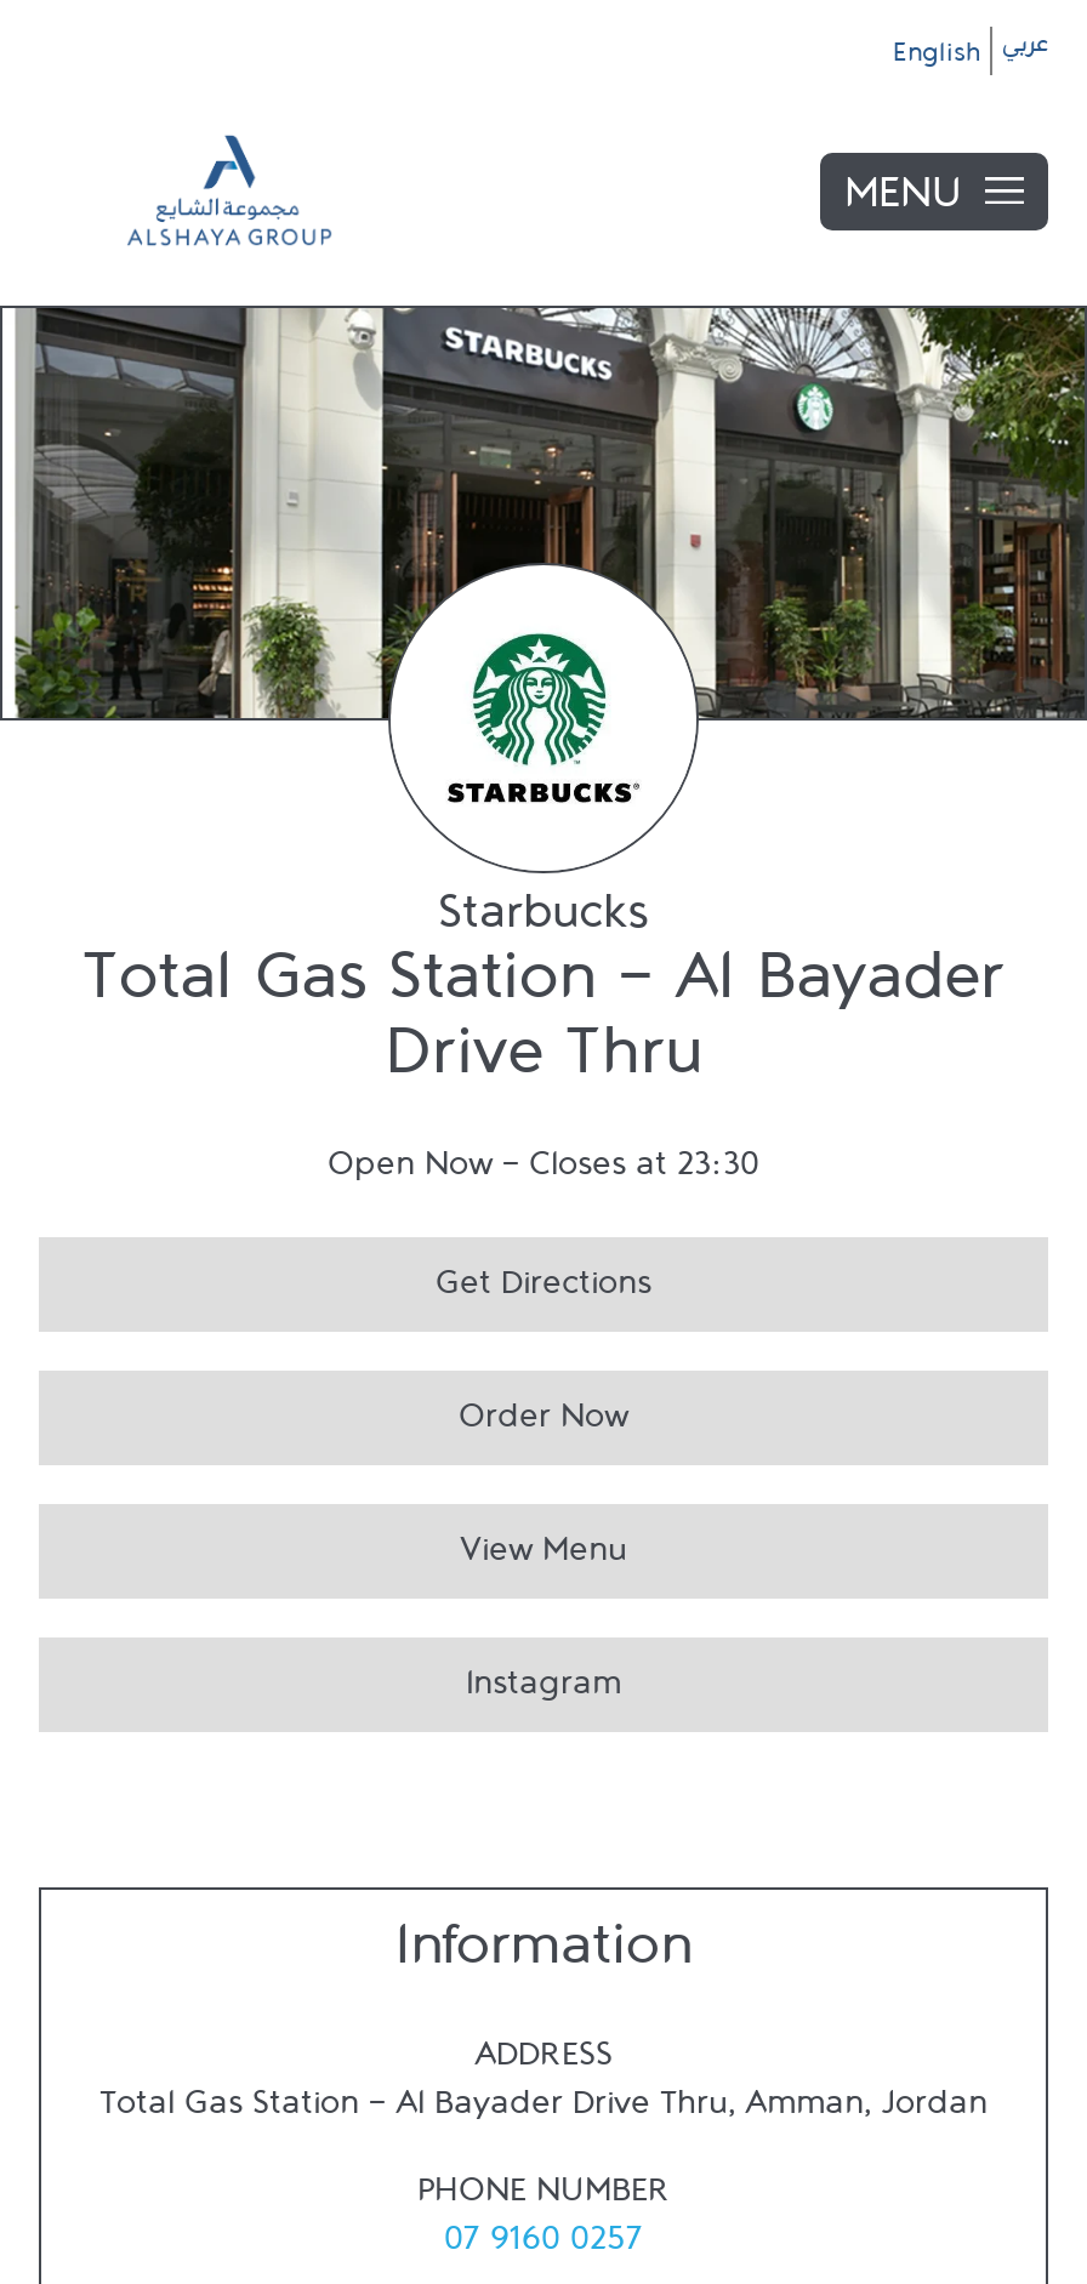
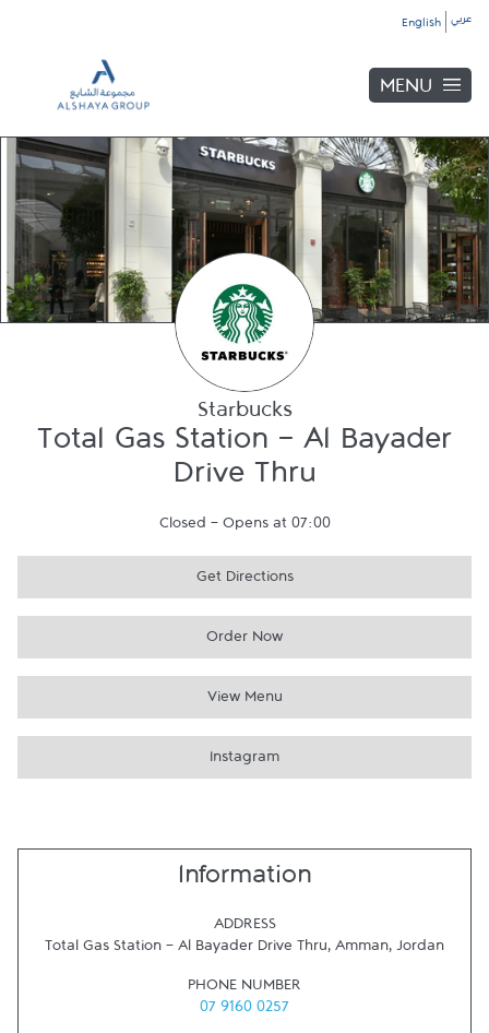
- Open Now - Closes at 23:30
+ Closed - Opens at 07:00
